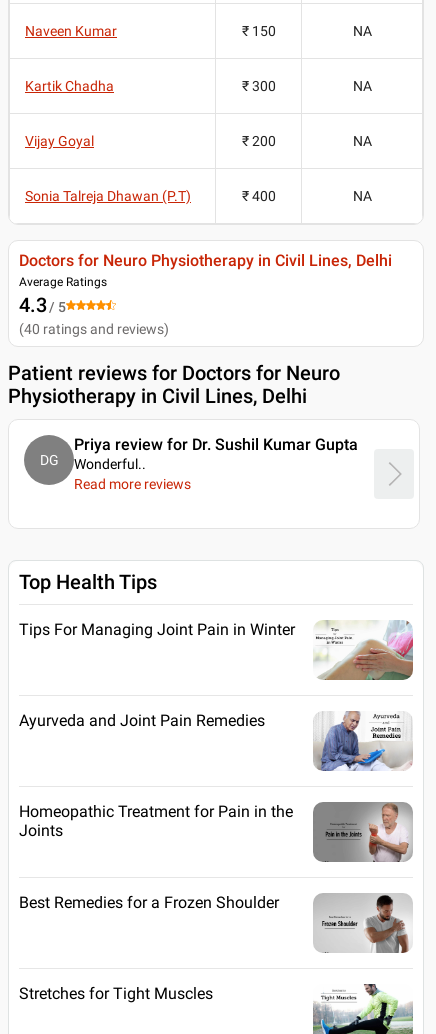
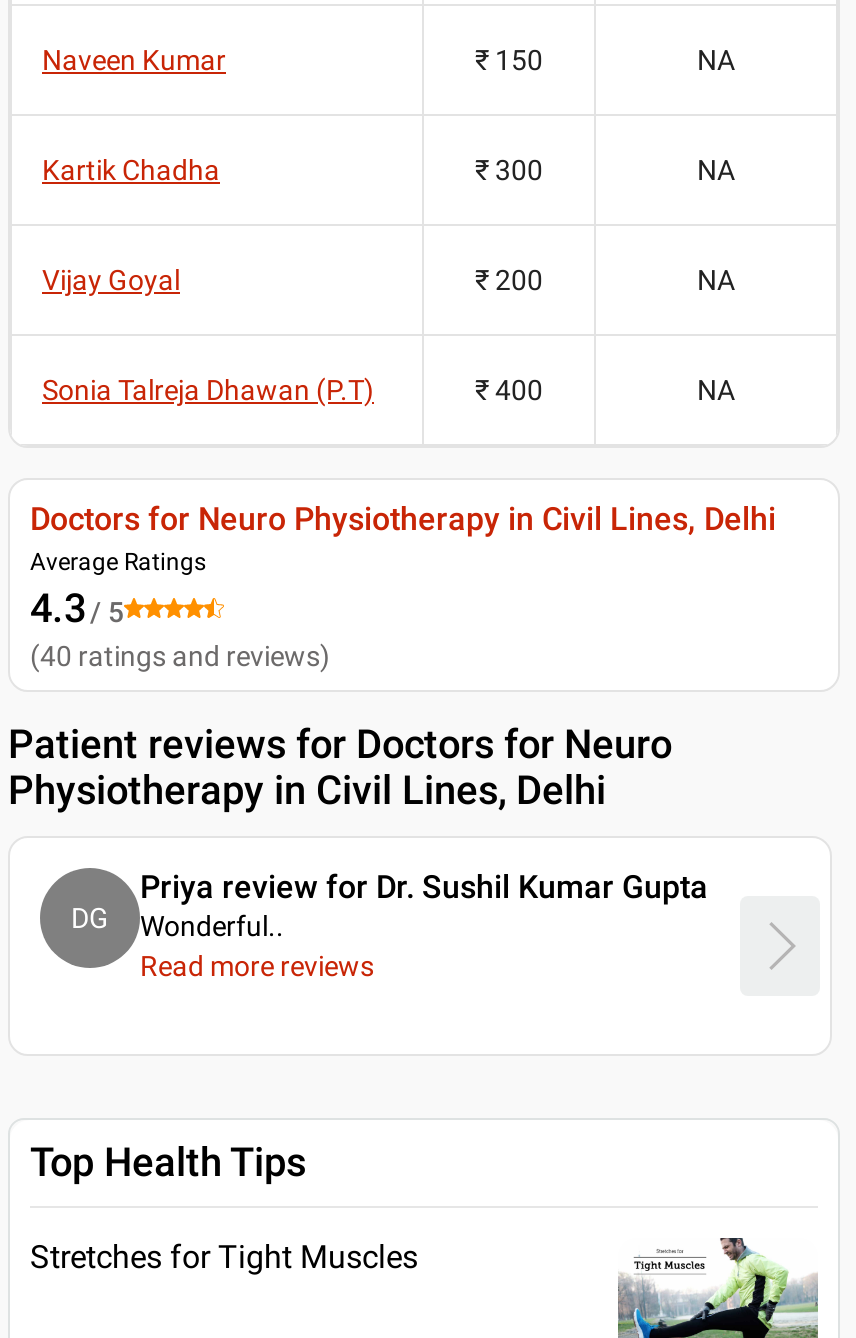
- [image]
- Tips For Managing Joint Pain in Winter

- Ayurveda and Joint Pain Remedies

- [image]

- [image]
- Homeopathic Treatment for Pain in the
- Joints

- [image]
- Best Remedies for a Frozen Shoulder
